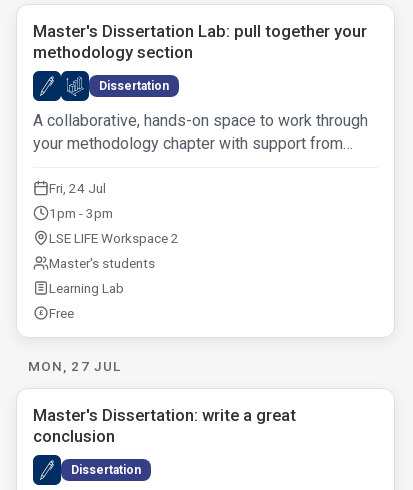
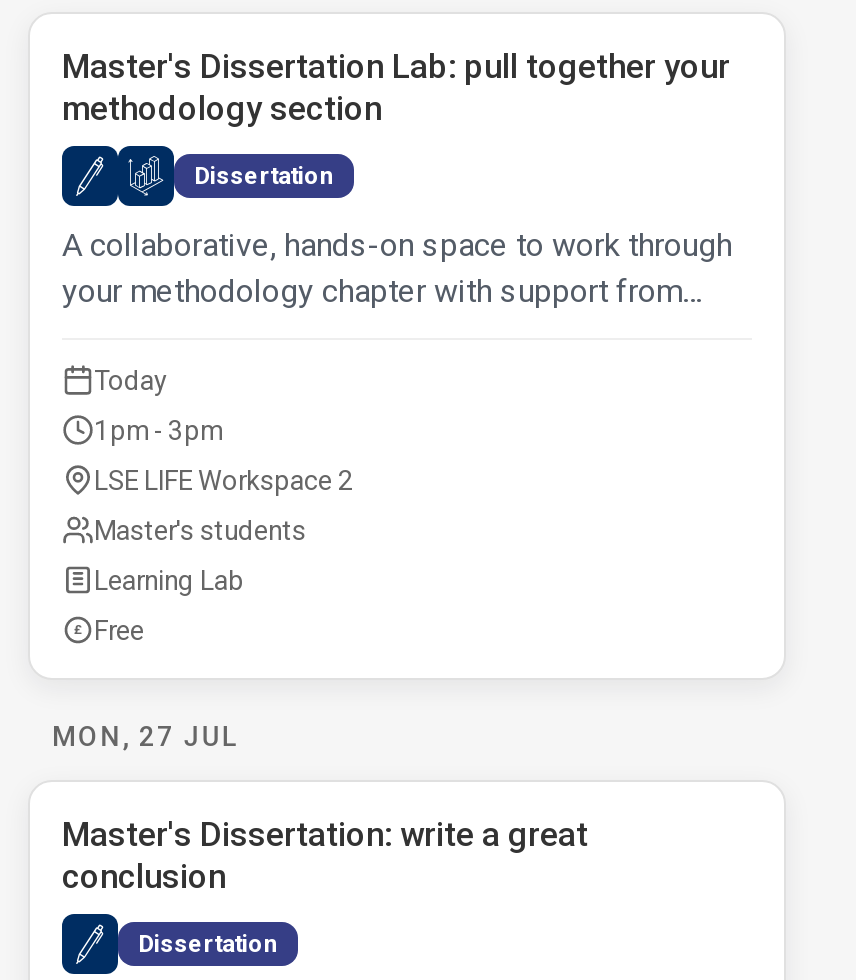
- Fri, 24 Jul
+ Today
